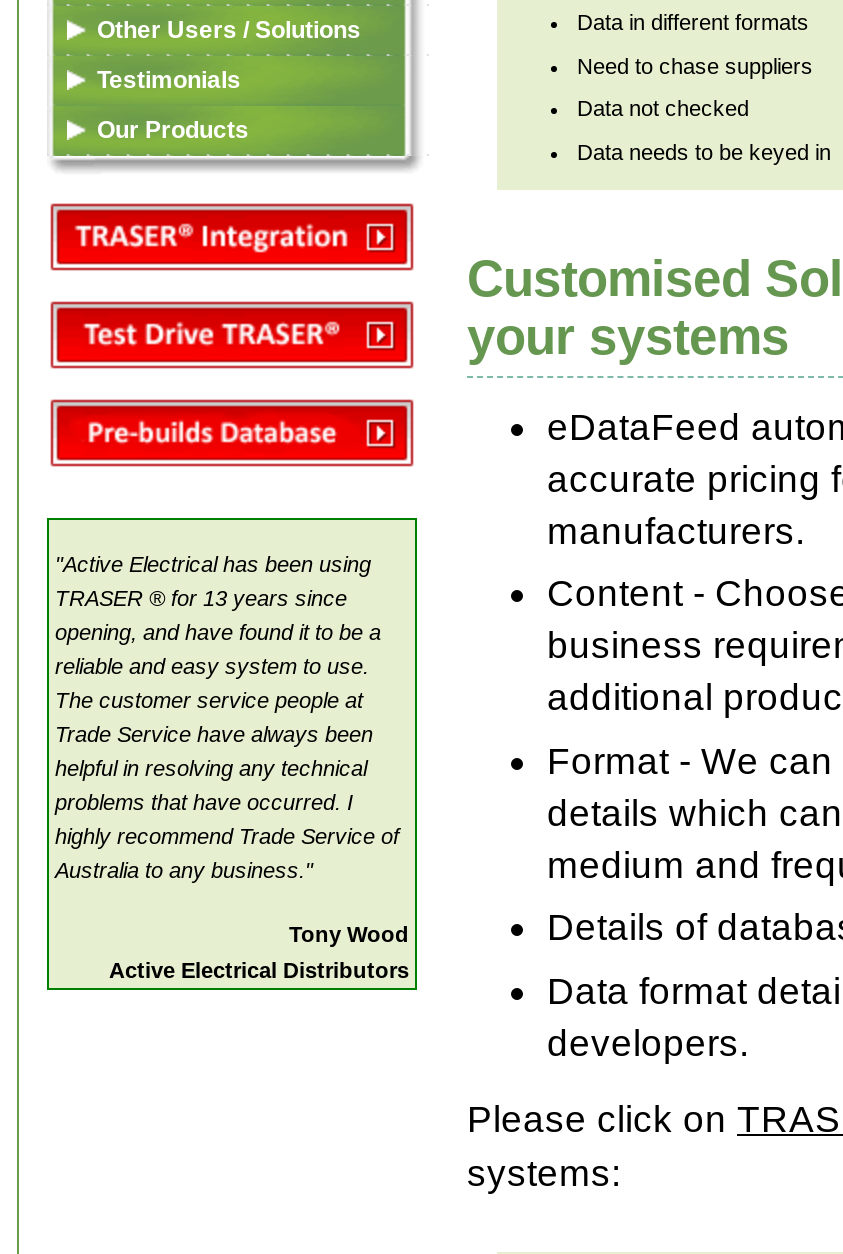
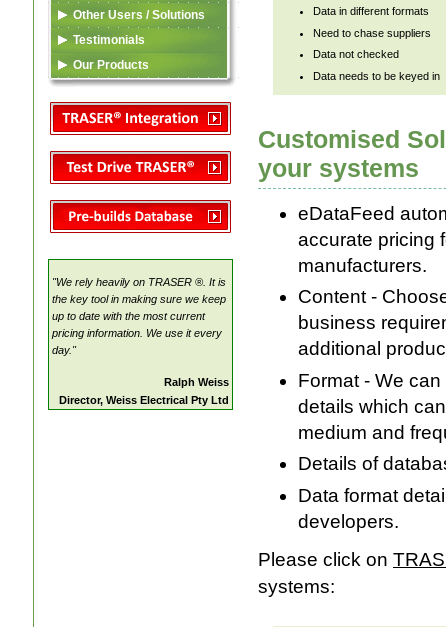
- "Active Electrical has been using
- TRASER ® for 13 years since
- opening, and have found it to be a
- reliable and easy system to use.
- The customer service people at
- Trade Service have always been
- helpful in resolving any technical
- problems that have occurred. I
- highly recommend Trade Service of
- Australia to any business."
+ "We rely heavily on TRASER ®. It is
+ the key tool in making sure we keep
+ up to date with the most current
+ pricing information. We use it every
+ day."

- [image]

- Tony Wood
+ Ralph Weiss

- Active Electrical Distributors
+ Director, Weiss Electrical Pty Ltd
